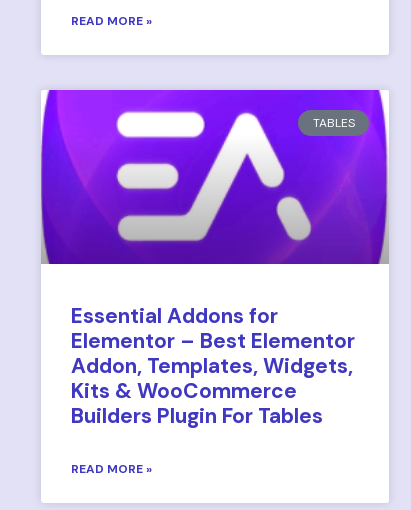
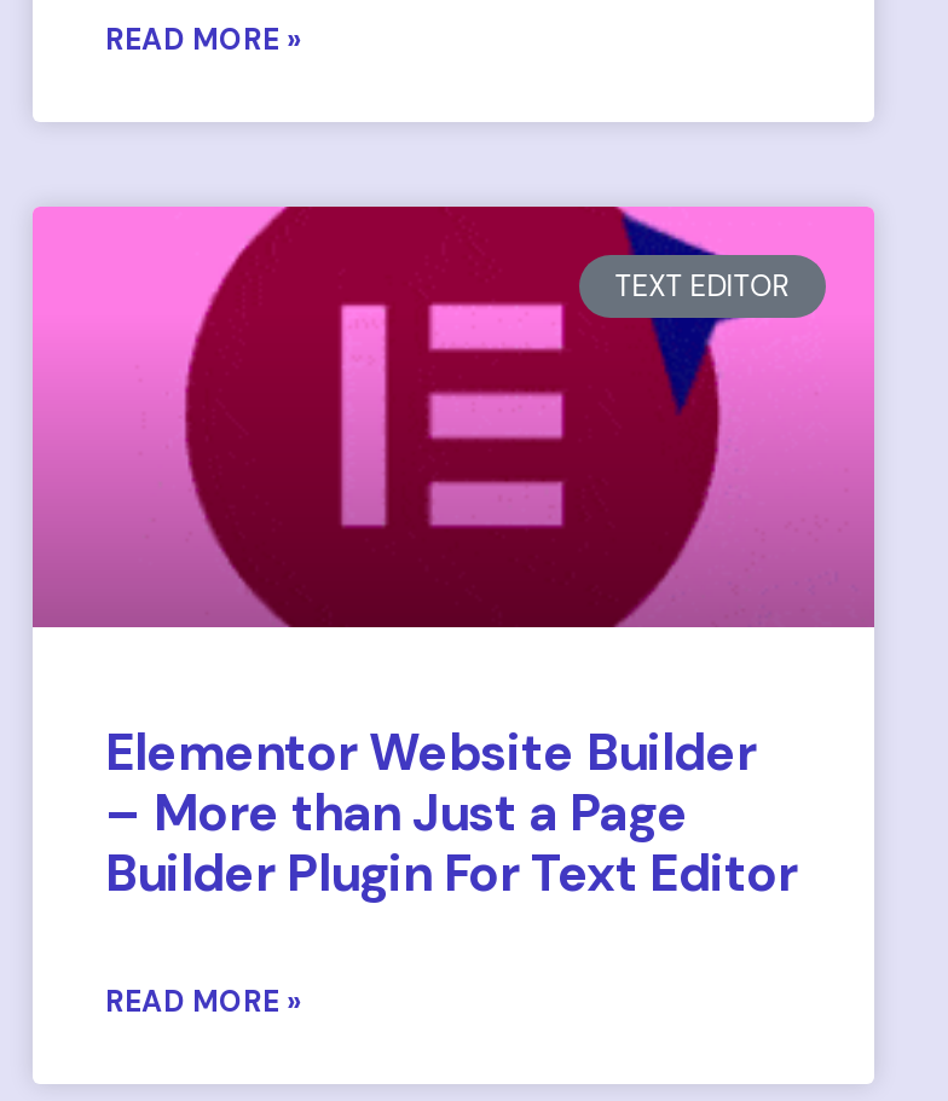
- [image]
- TABLES
+ [image]
+ TEXT EDITOR

- Essential Addons for
- Elementor – Best Elementor
- Addon, Templates, Widgets,
- Kits & WooCommerce
- Builders Plugin For Tables
+ Elementor Website Builder
+ – More than Just a Page
+ Builder Plugin For Text Editor
